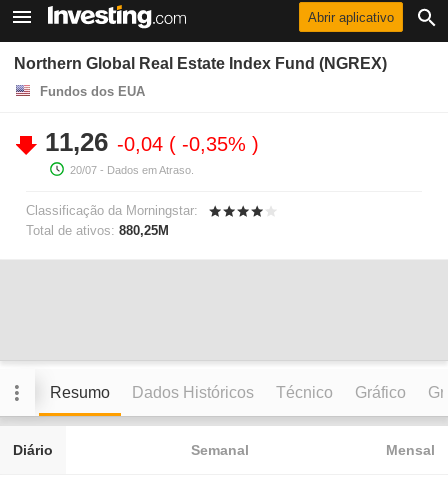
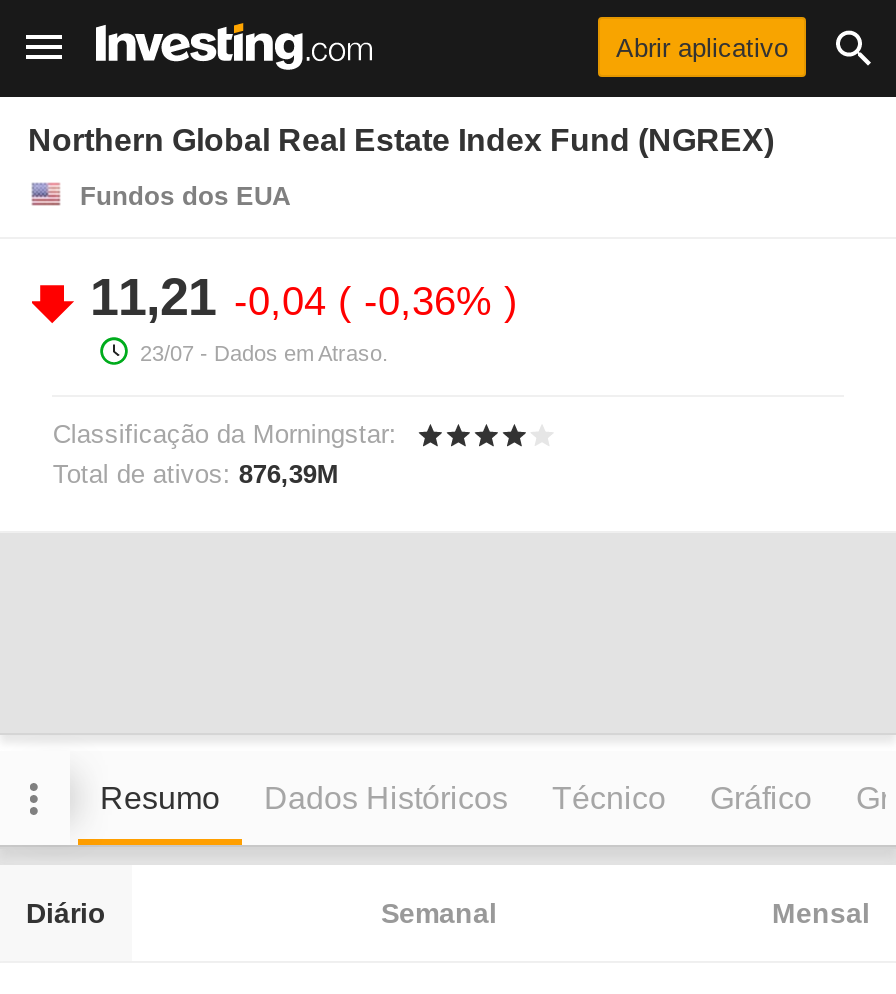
- 11,26 -0,04 -0,35%
+ 11,21 -0,04 -0,36%

- 20/07 - Dados em Atraso.
+ 23/07 - Dados em Atraso.

- Total de ativos: 880,25M
+ Total de ativos: 876,39M
